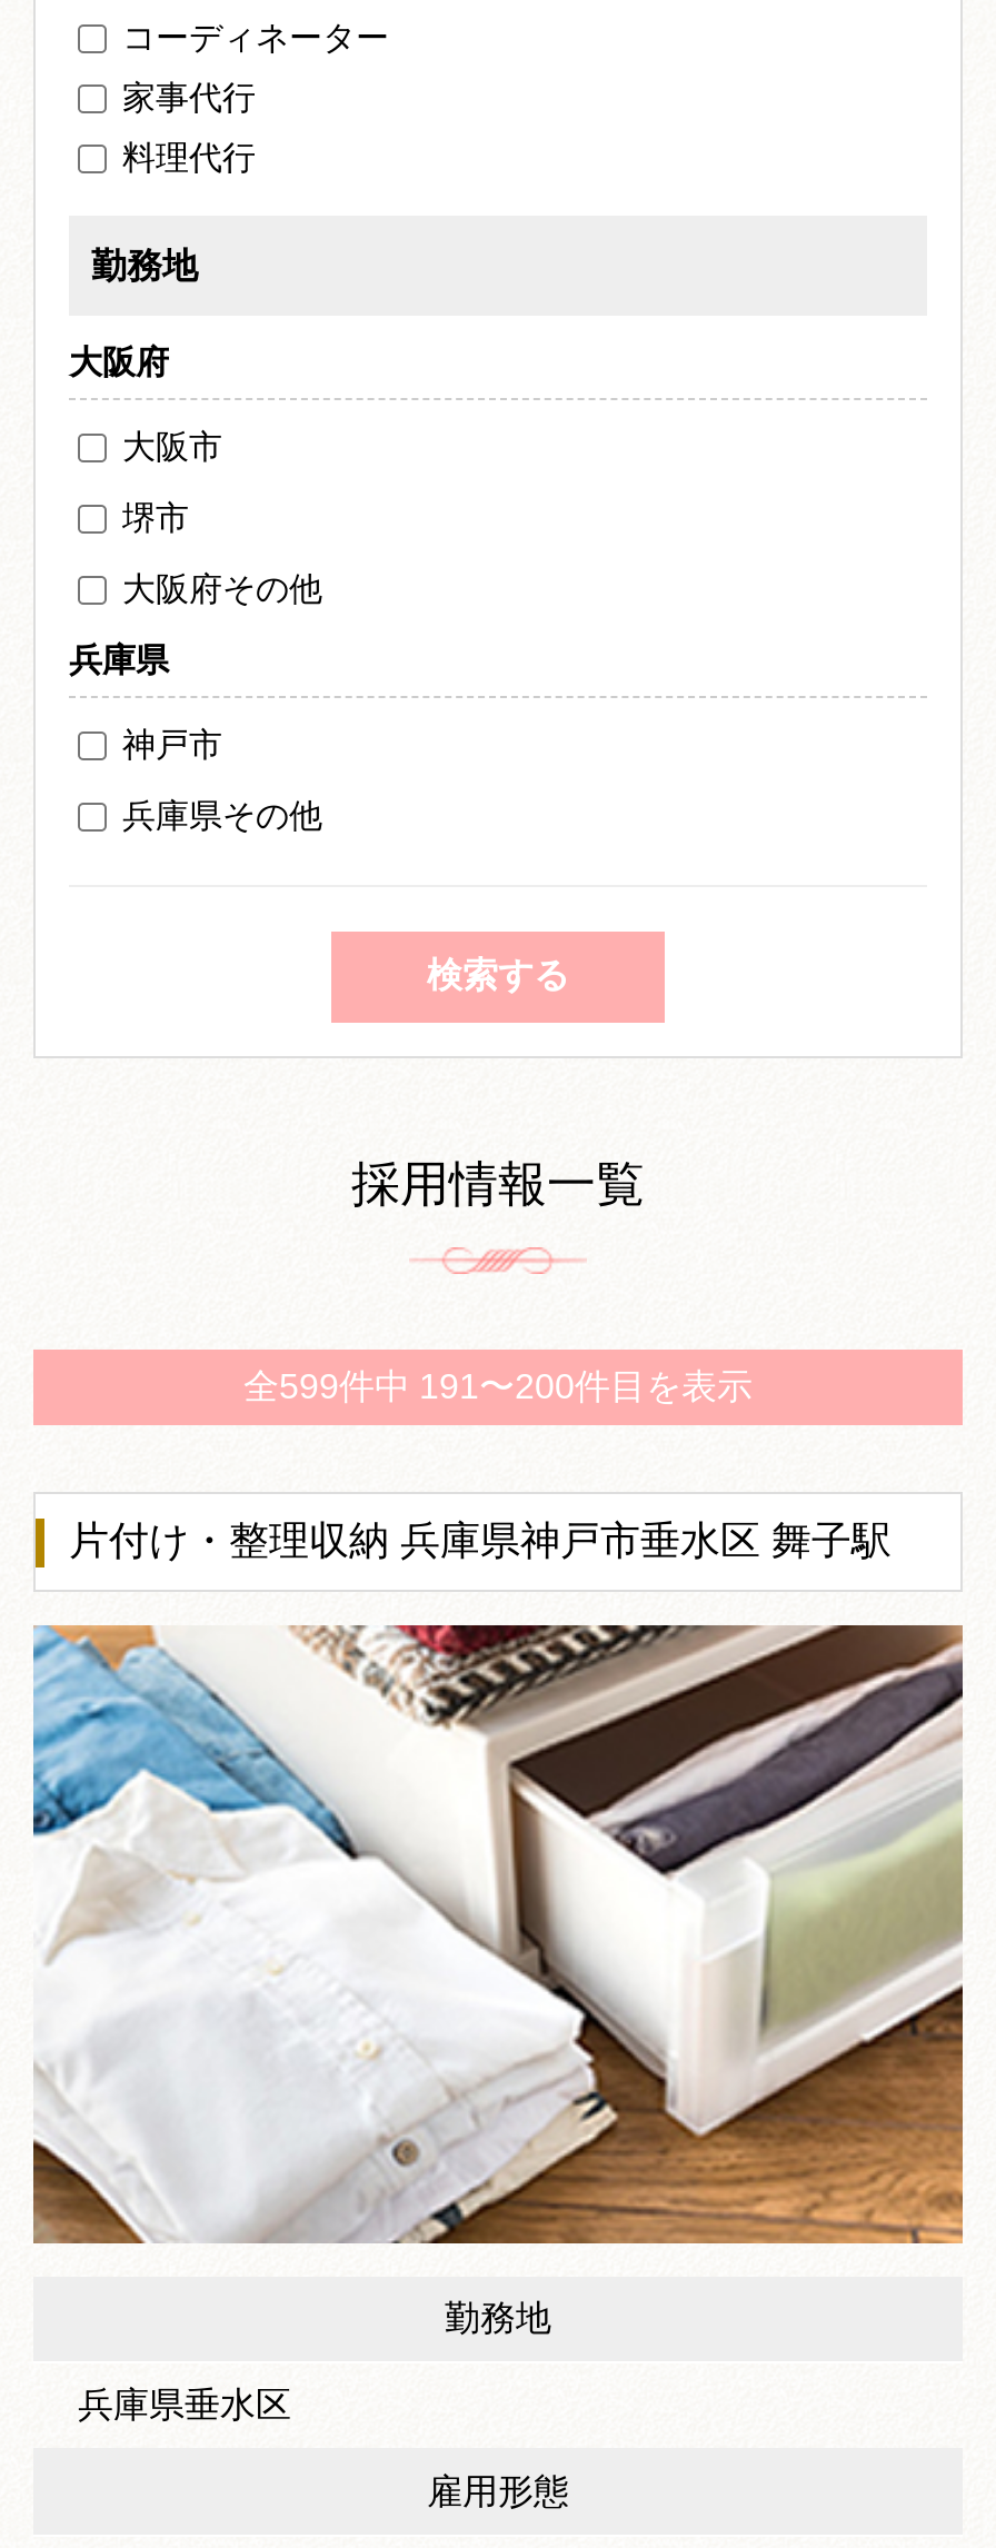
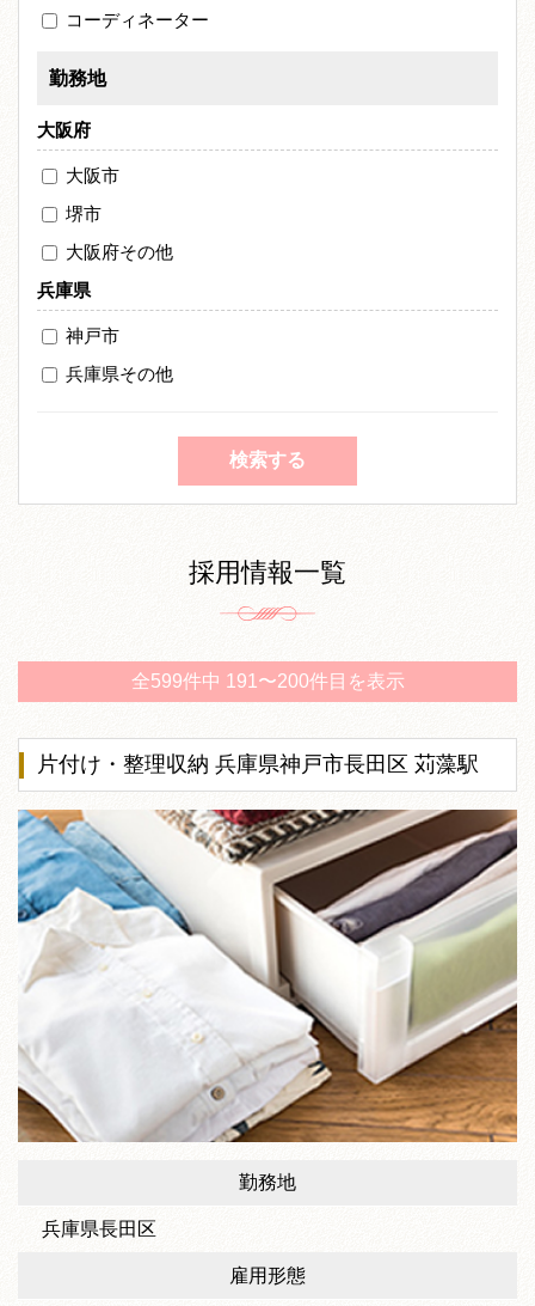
- 家事代行
- 料理代行

- 片付け・整理収納 兵庫県神戸市垂水区 舞子駅
+ 片付け・整理収納 兵庫県神戸市長田区 苅藻駅

- 兵庫県垂水区
+ 兵庫県長田区
